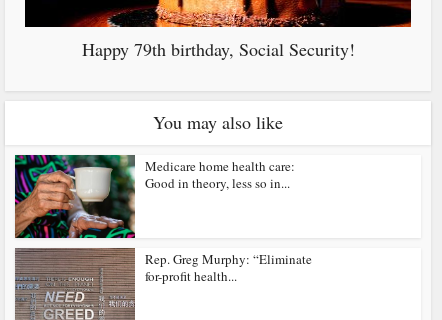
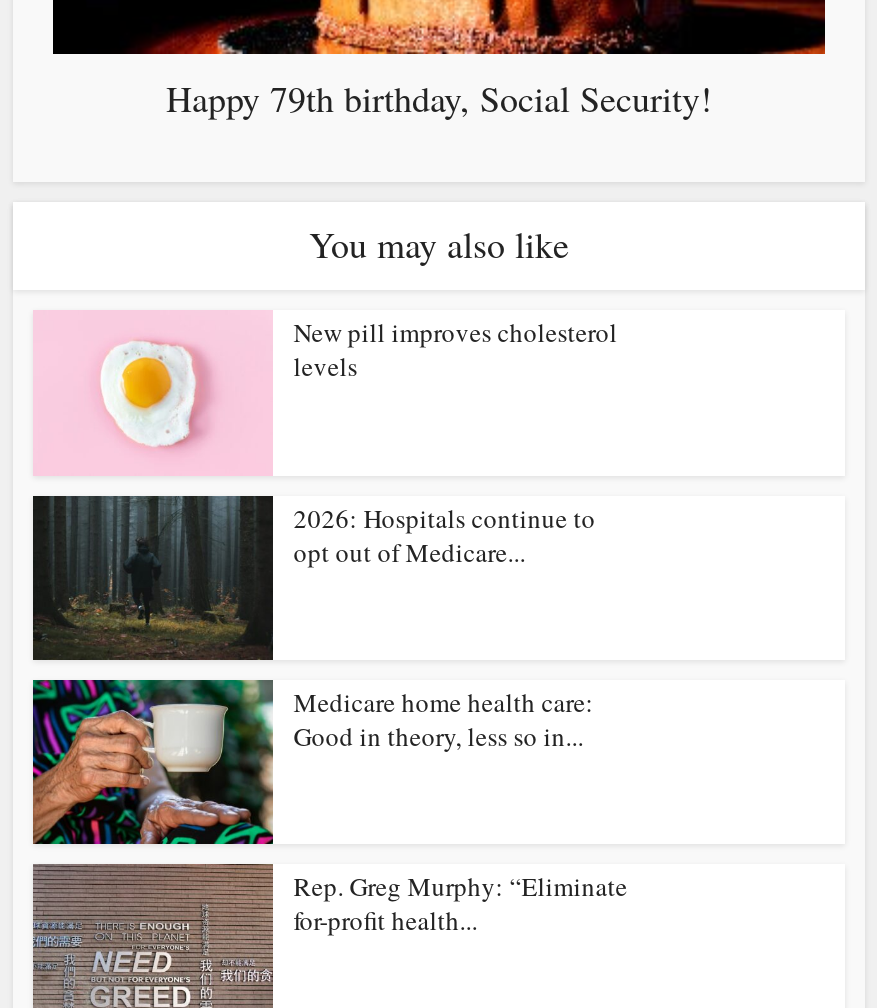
+ [image]
+ New pill improves cholesterol
+ levels

+ [image]
+ 2026: Hospitals continue to
+ opt out of Medicare...
